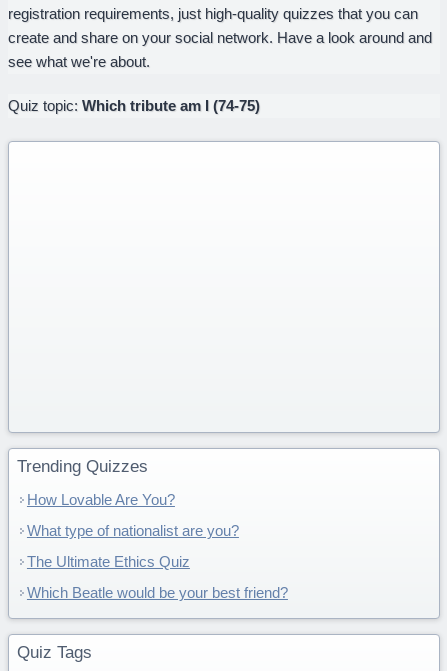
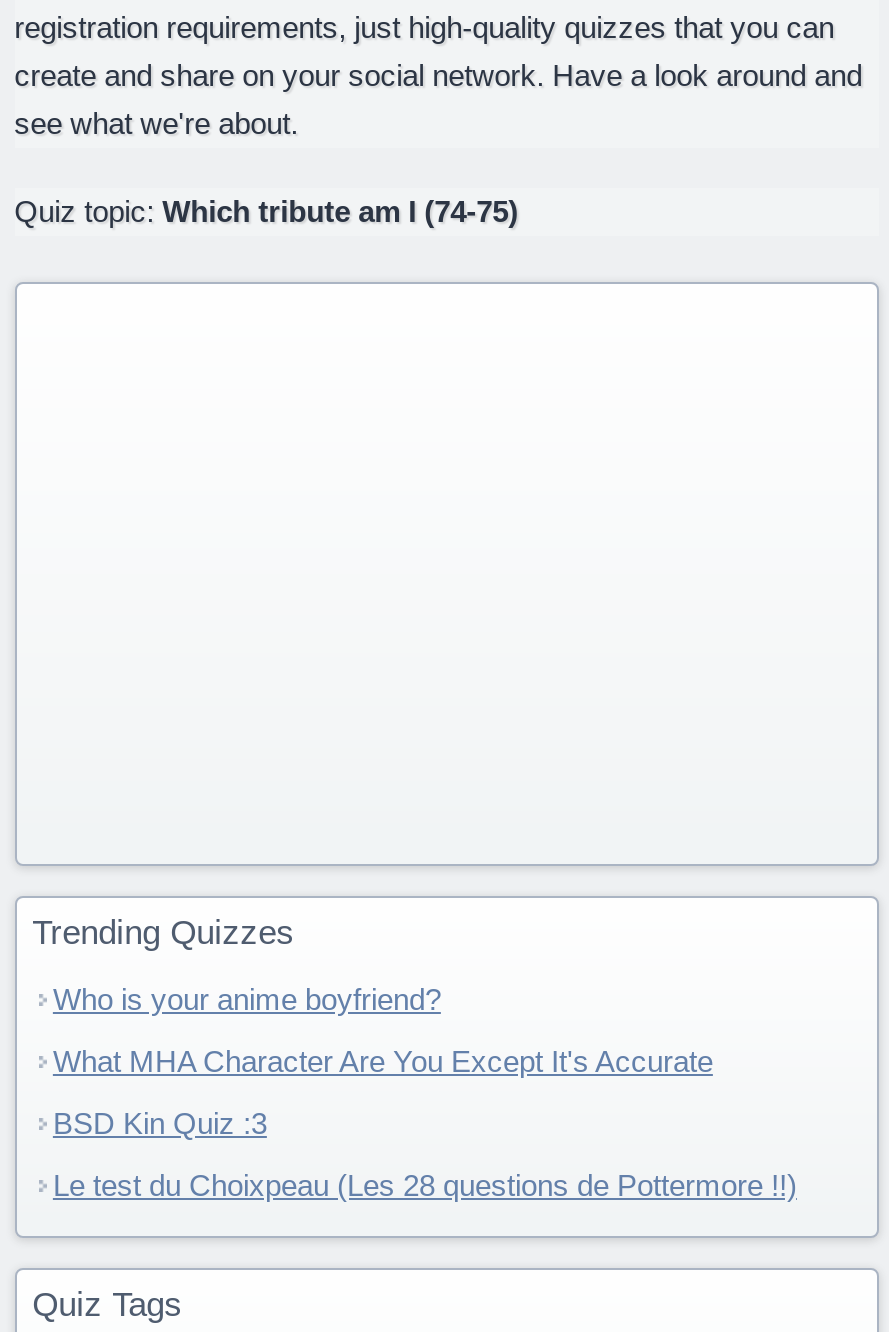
- How Lovable Are You?
+ Who is your anime boyfriend?

- What type of nationalist are you?
+ What MHA Character Are You Except It's Accurate

- The Ultimate Ethics Quiz
+ BSD Kin Quiz :3

- Which Beatle would be your best friend?
+ Le test du Choixpeau (Les 28 questions de Pottermore !!)
